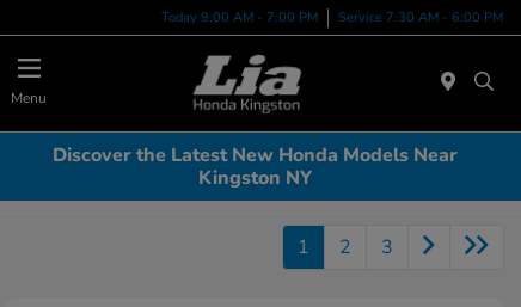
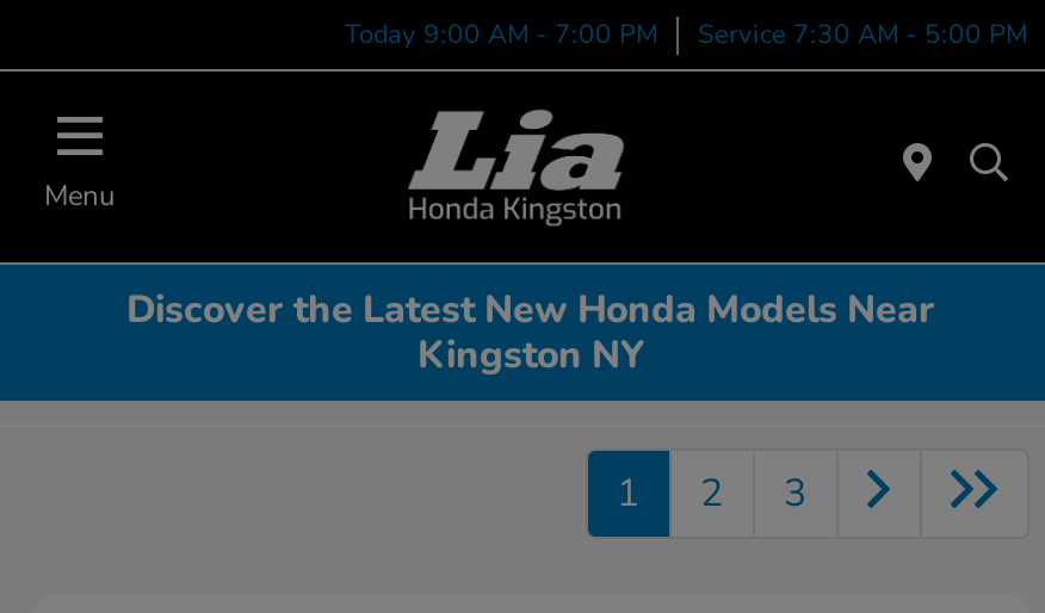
- Today 9:00 AM - 7:00 PM Service 7:30 AM - 6:00 PM
+ Today 9:00 AM - 7:00 PM Service 7:30 AM - 5:00 PM
